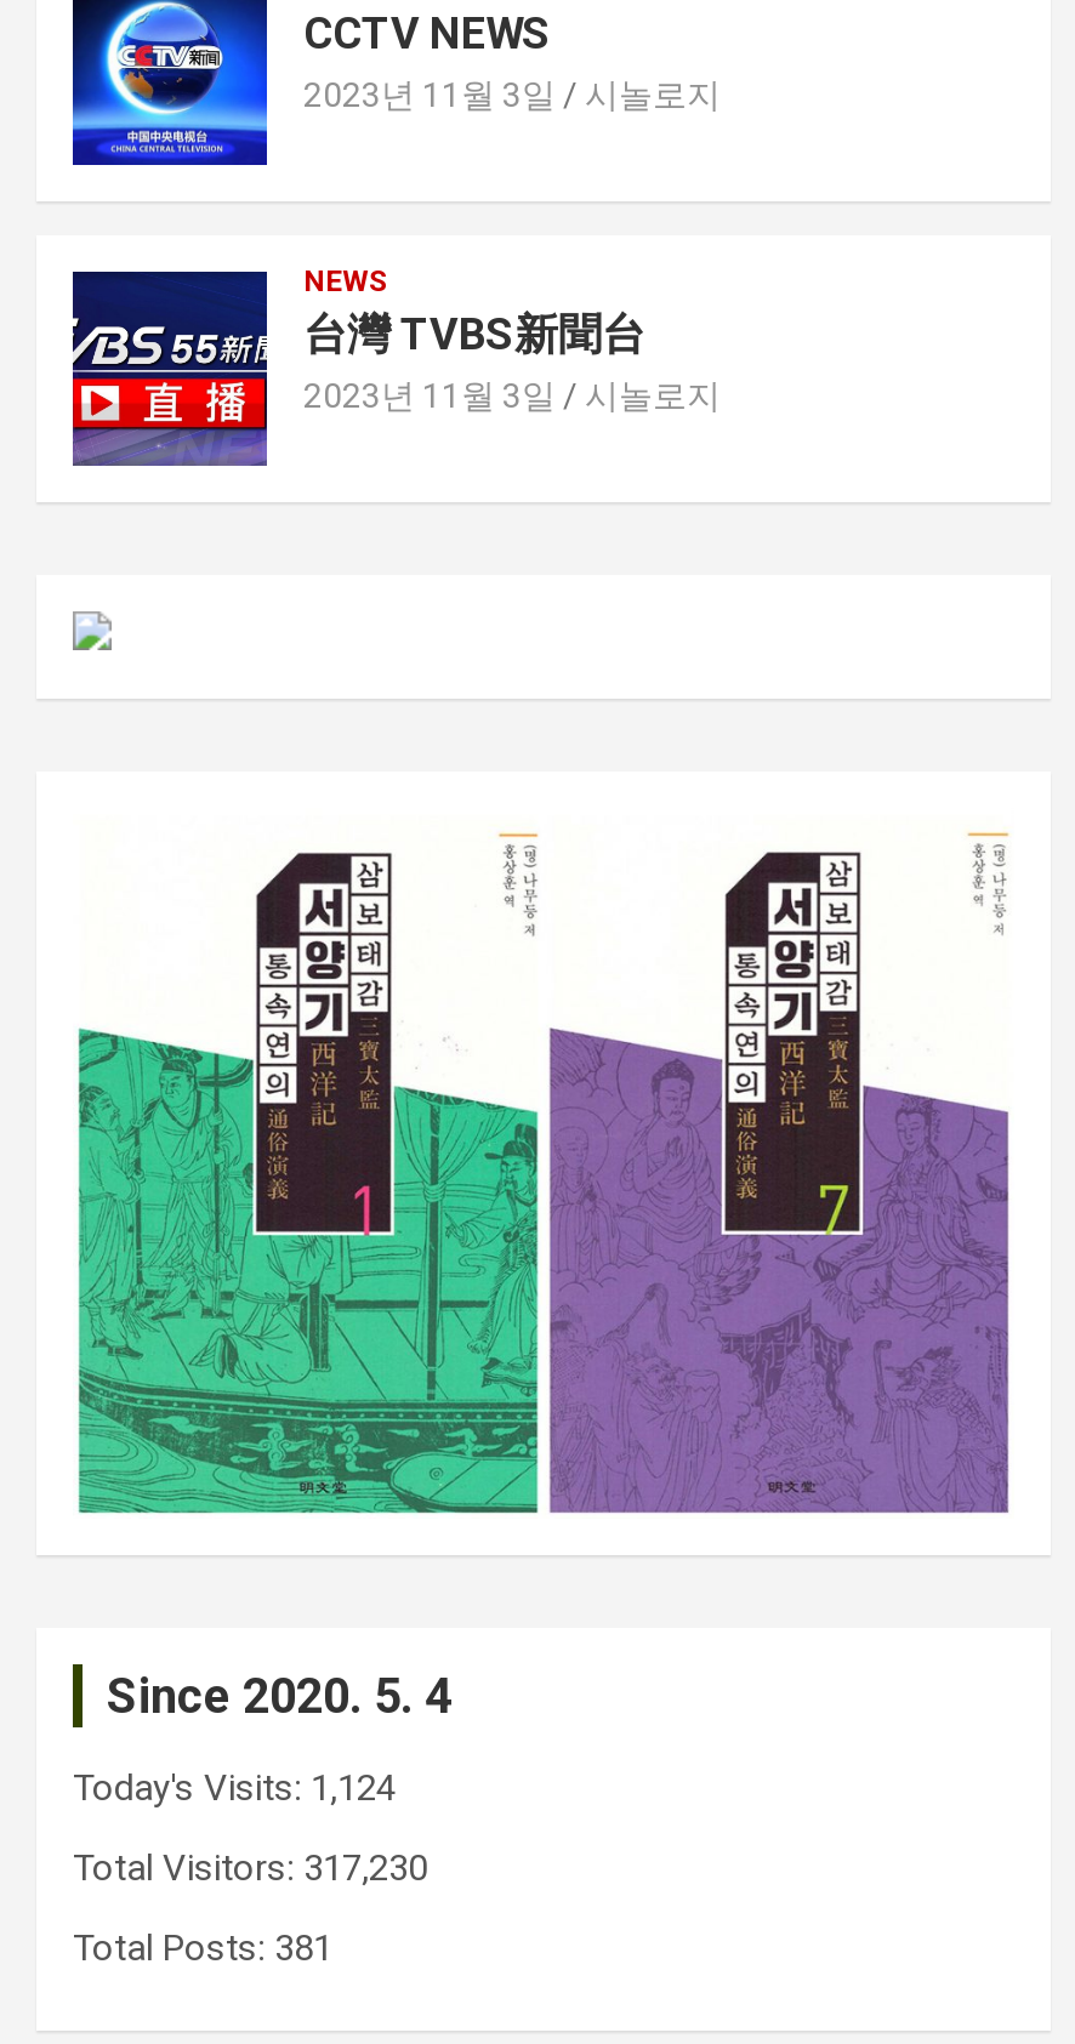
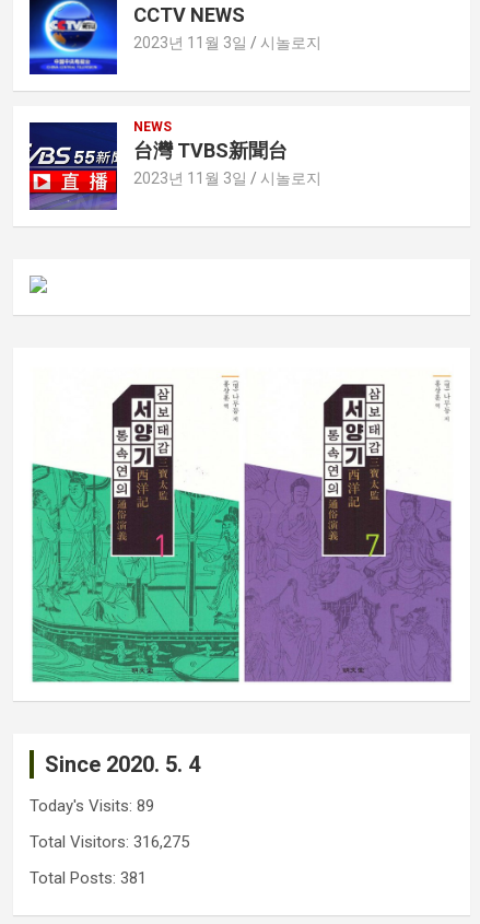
- Today's Visits: 1,124
+ Today's Visits: 89

- Total Visitors: 317,230
+ Total Visitors: 316,275
